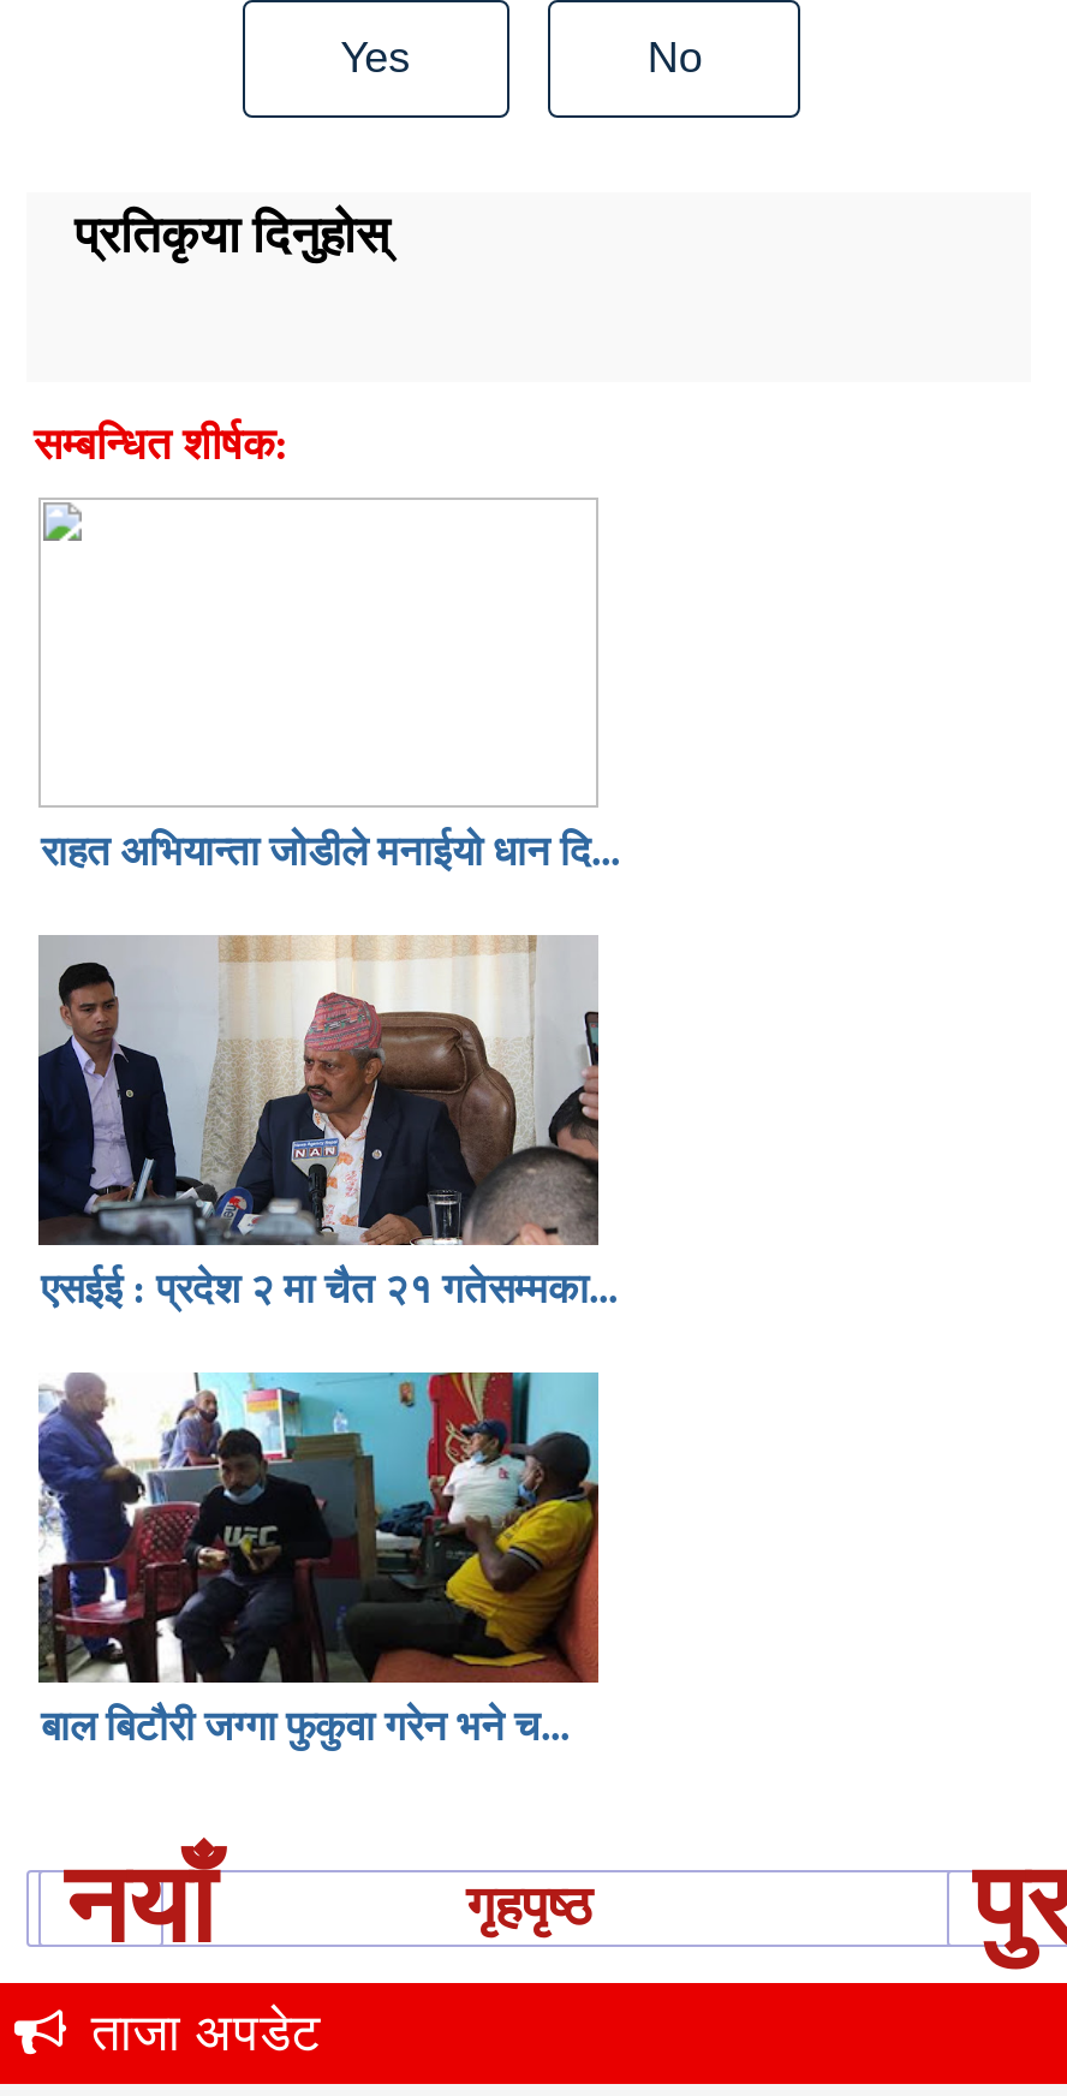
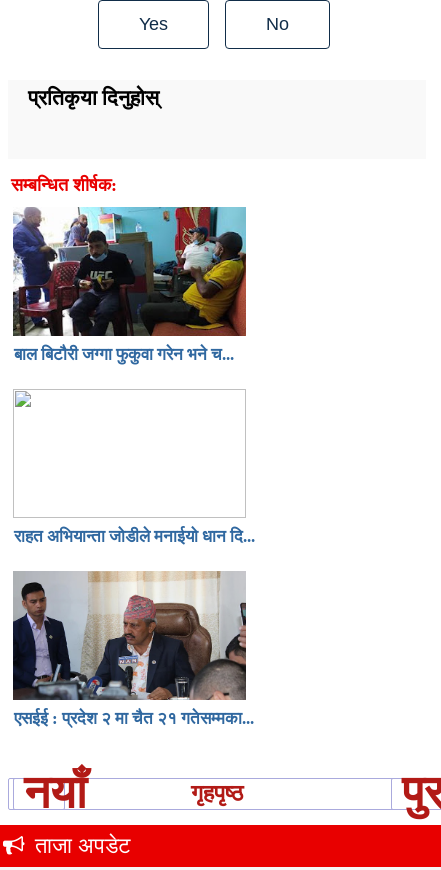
moved down: [image] | राहत अभियान्ता जोडीले मनाईयो धान दि... | एसईई : प्रदेश २ मा चैत २१ गतेसम्मका...

moved up: [image] | बाल बिटाैरी जग्गा फुकुवा गरेन भने च...
